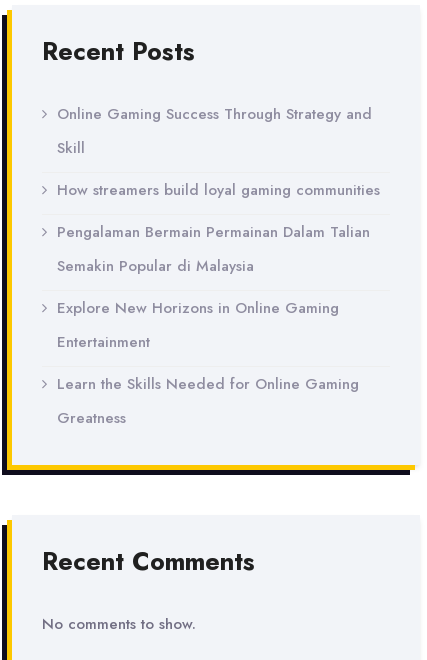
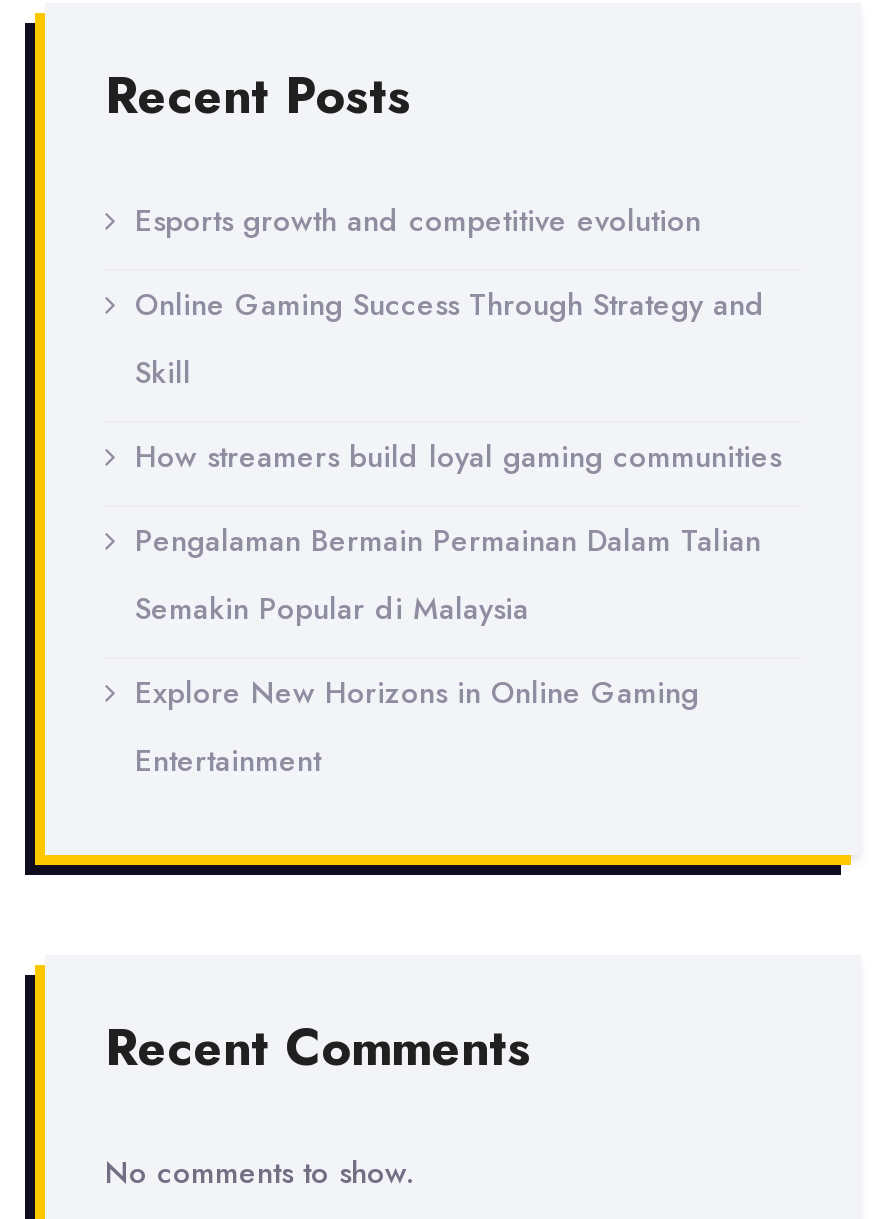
+ Esports growth and competitive evolution

moved down: Online Gaming Success Through Strategy and | Skill | How streamers build loyal gaming communities | Pengalaman Bermain Permainan Dalam Talian | Semakin Popular di Malaysia | Explore New Horizons in Online Gaming | Entertainment

- Learn the Skills Needed for Online Gaming
- Greatness
